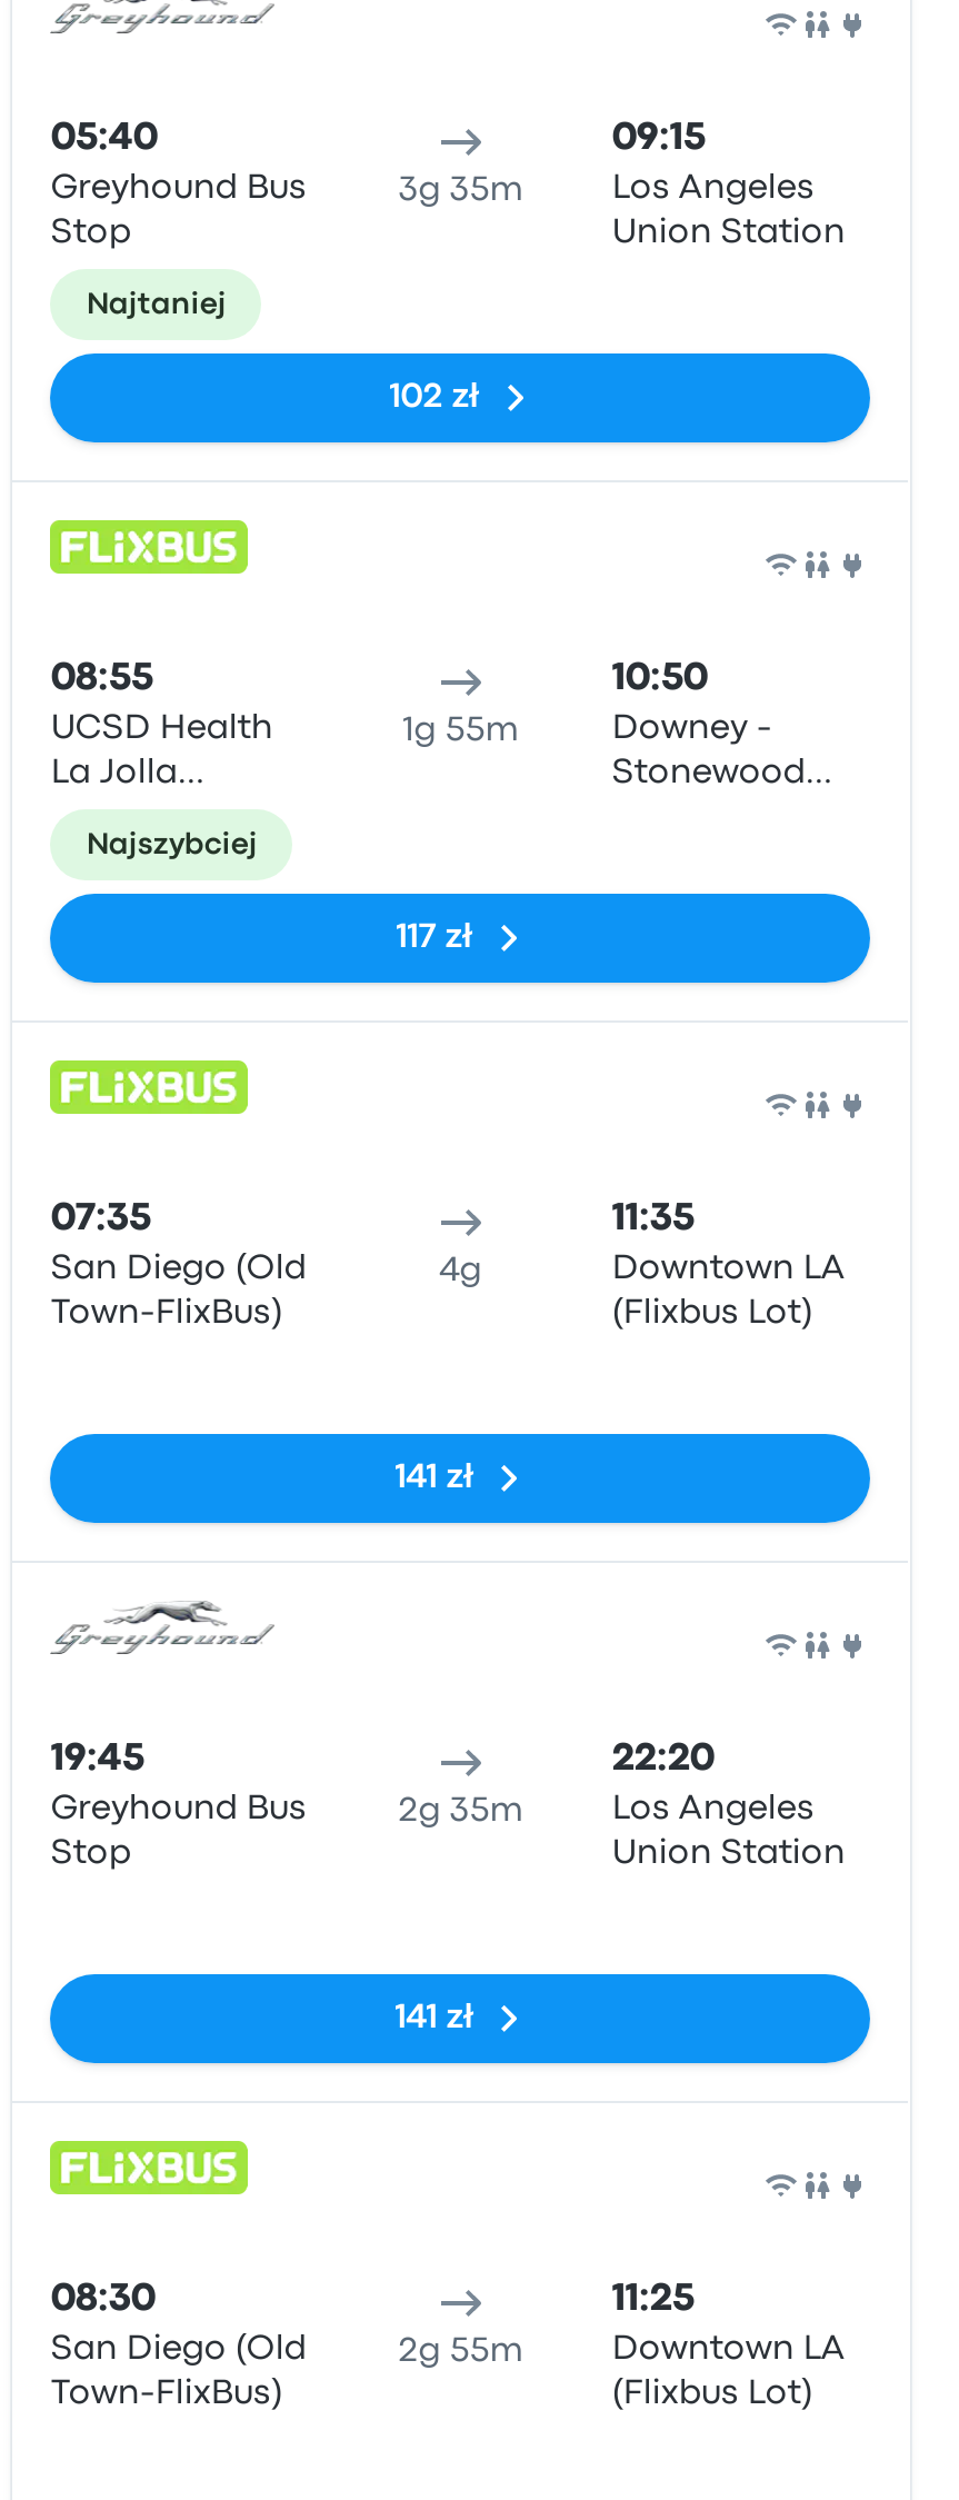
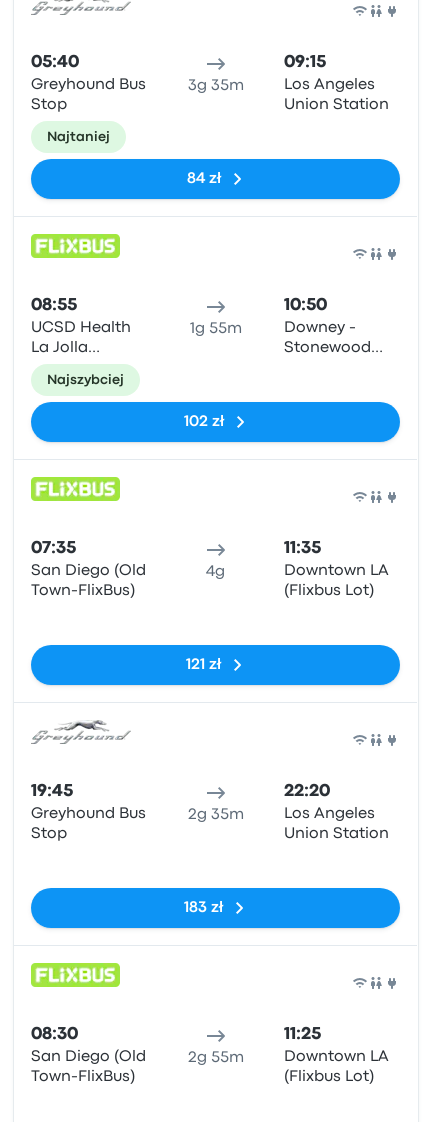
- 102 zł
+ 84 zł

- 117 zł
+ 102 zł

- 141 zł
+ 121 zł

- 141 zł
+ 183 zł
